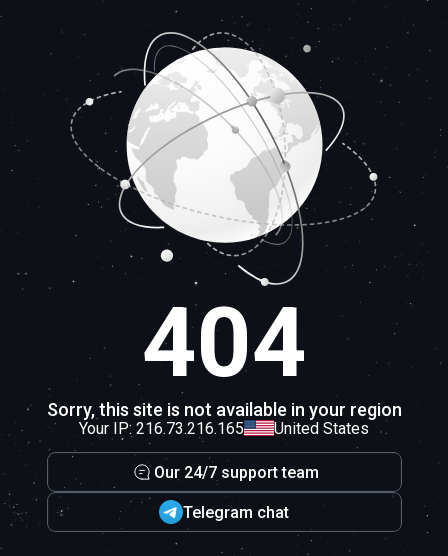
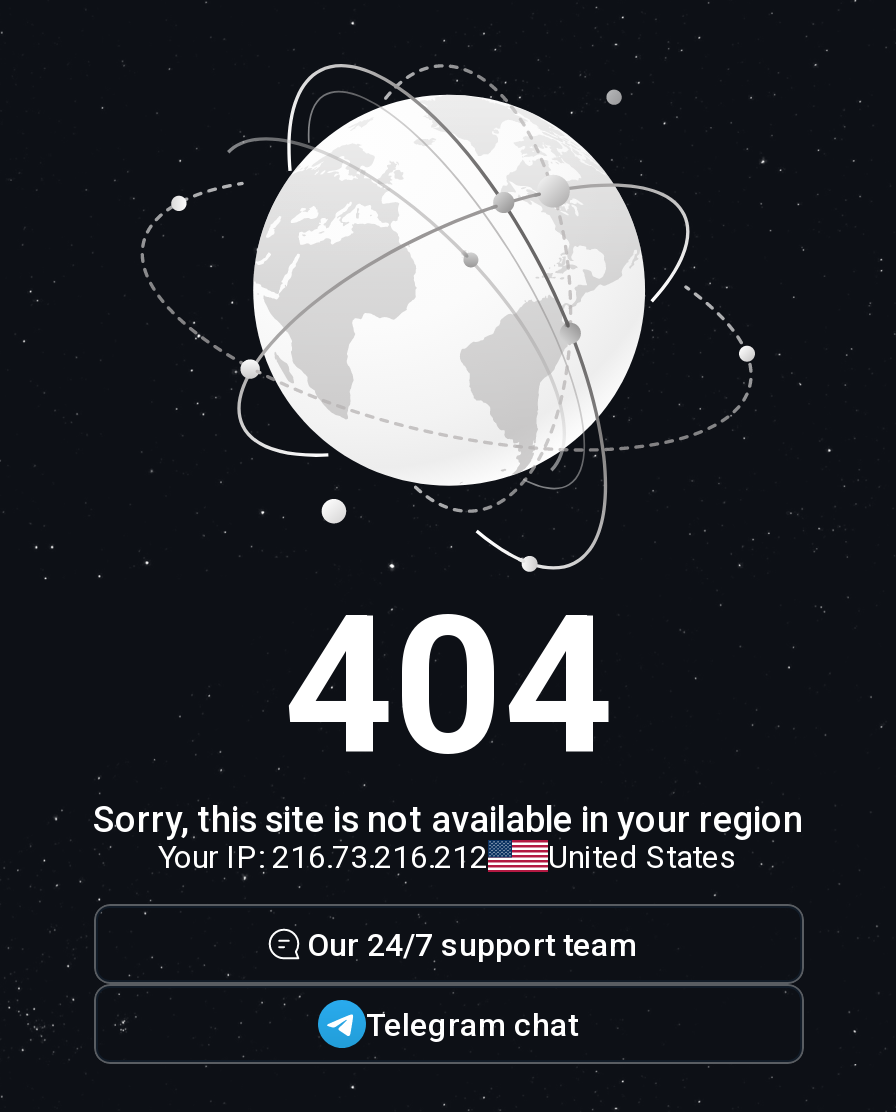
- Your IP: 216.73.216.165 United States
+ Your IP: 216.73.216.212 United States
